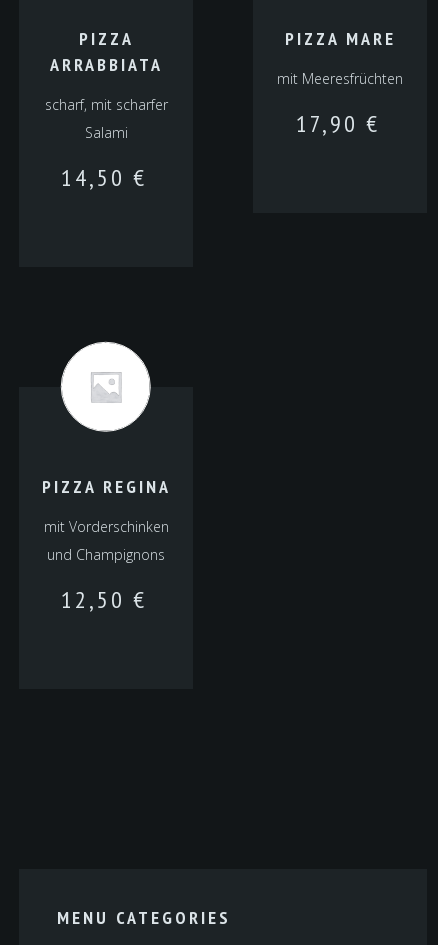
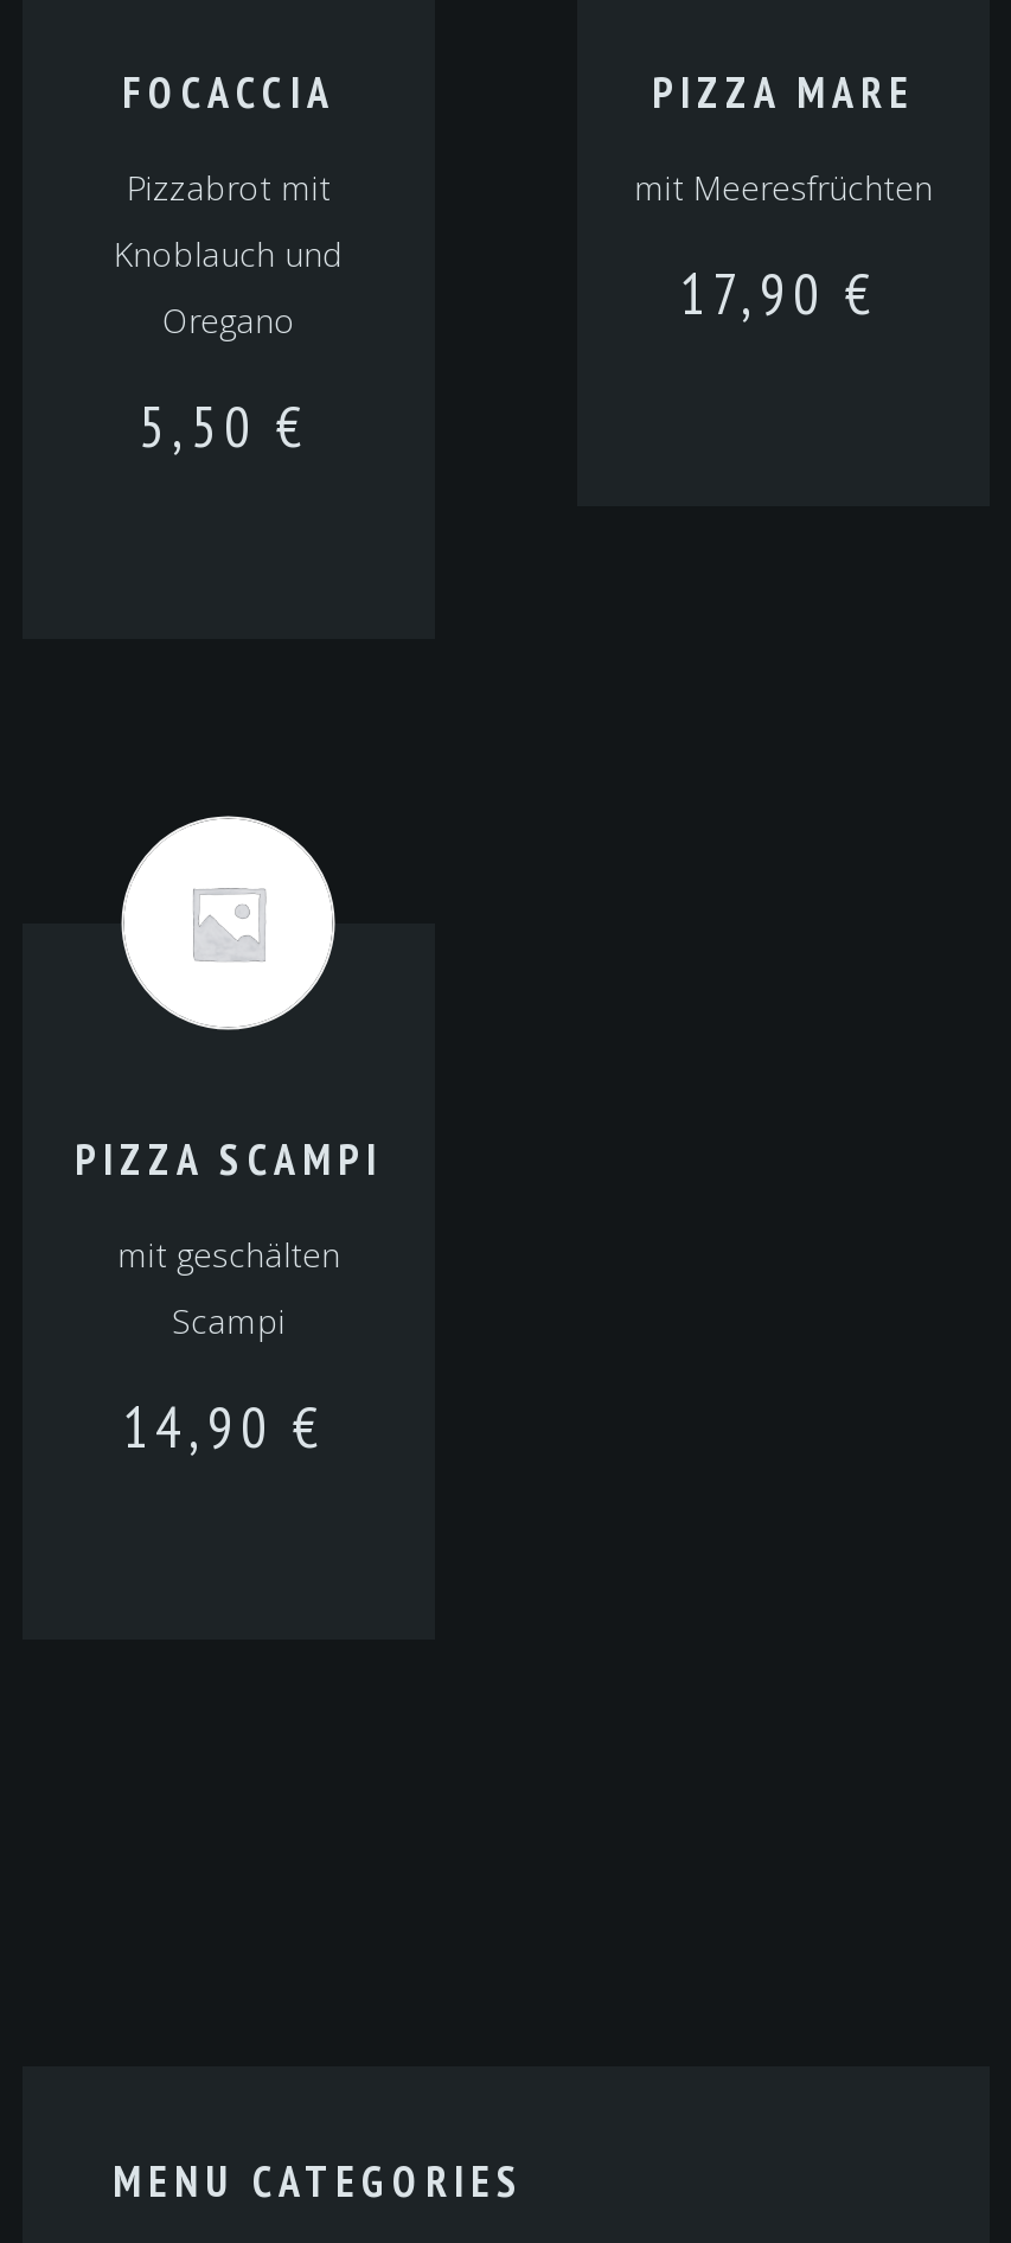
- PIZZA
- ARRABBIATA
- scharf, mit scharfer
- Salami
- 14,50 €
+ FOCACCIA
+ Pizzabrot mit
+ Knoblauch und
+ Oregano
+ 5,50 €

- PIZZA REGINA
+ PIZZA SCAMPI

- mit Vorderschinken
+ mit geschälten

- und Champignons
+ Scampi

- 12,50 €
+ 14,90 €
